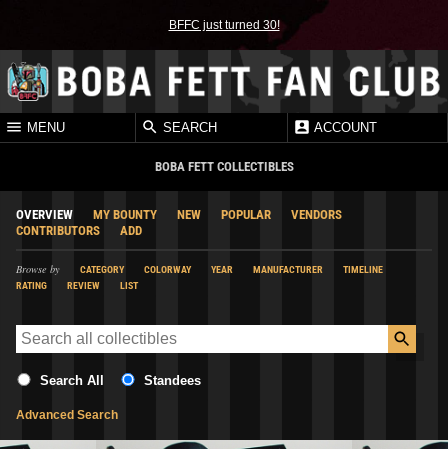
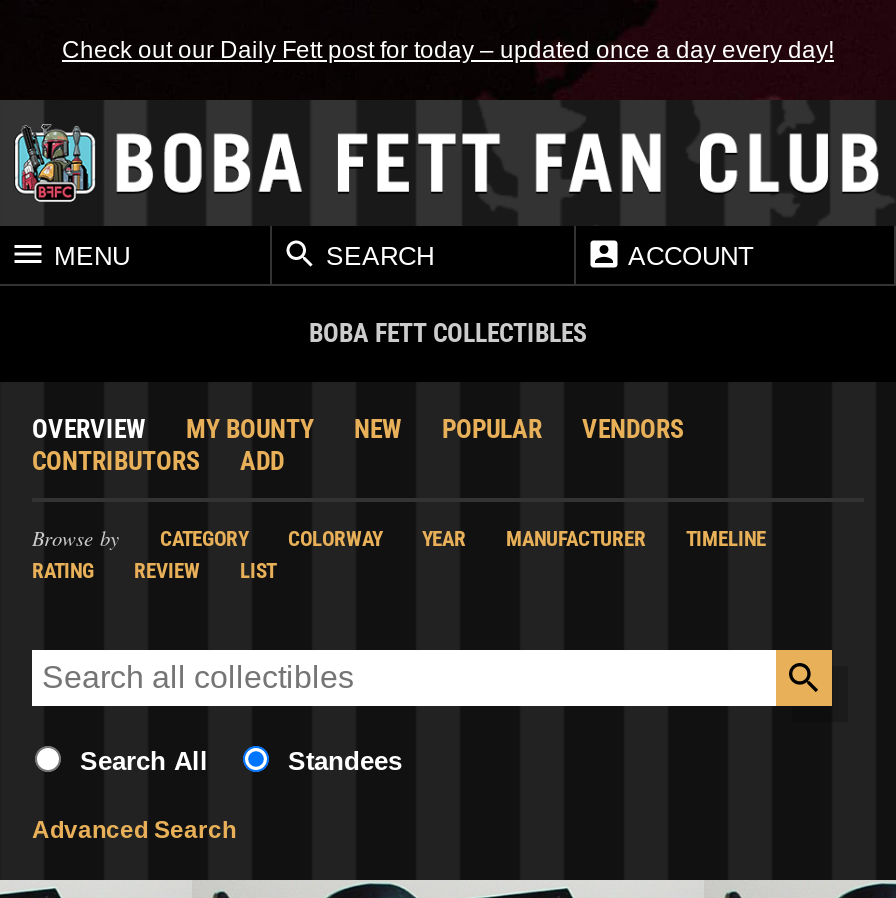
- BFFC just turned 30!
+ Check out our Daily Fett post for today – updated once a day every day!
